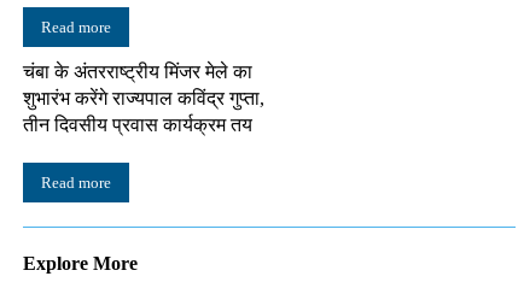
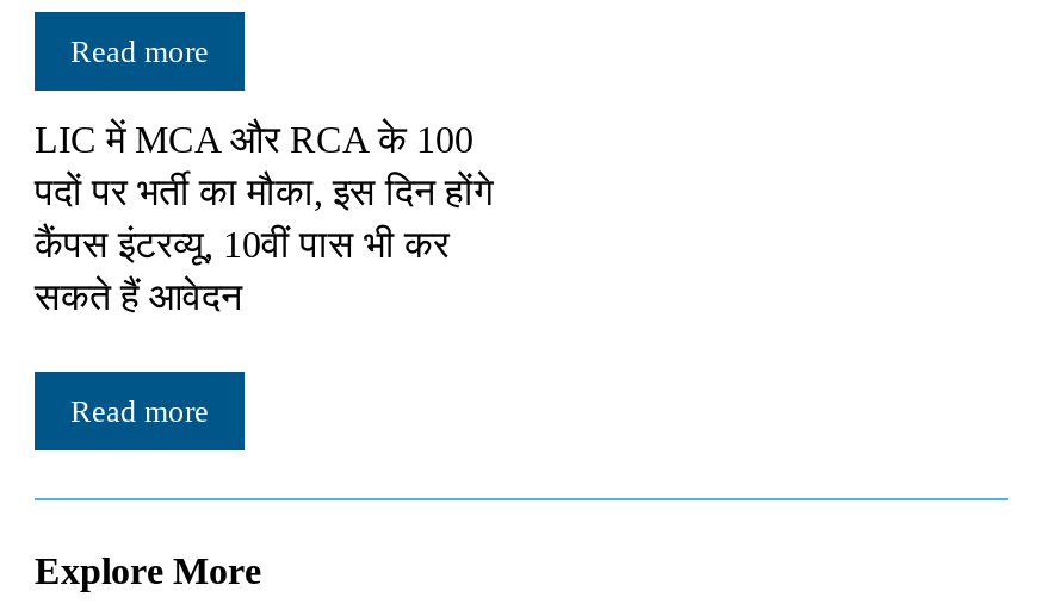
- चंबा के अंतरराष्ट्रीय मिंजर मेले का
- शुभारंभ करेंगे राज्यपाल कविंद्र गुप्ता,
- तीन दिवसीय प्रवास कार्यक्रम तय
+ LIC में MCA और RCA के 100
+ पदों पर भर्ती का मौका, इस दिन होंगे
+ कैंपस इंटरव्यू, 10वीं पास भी कर
+ सकते हैं आवेदन
